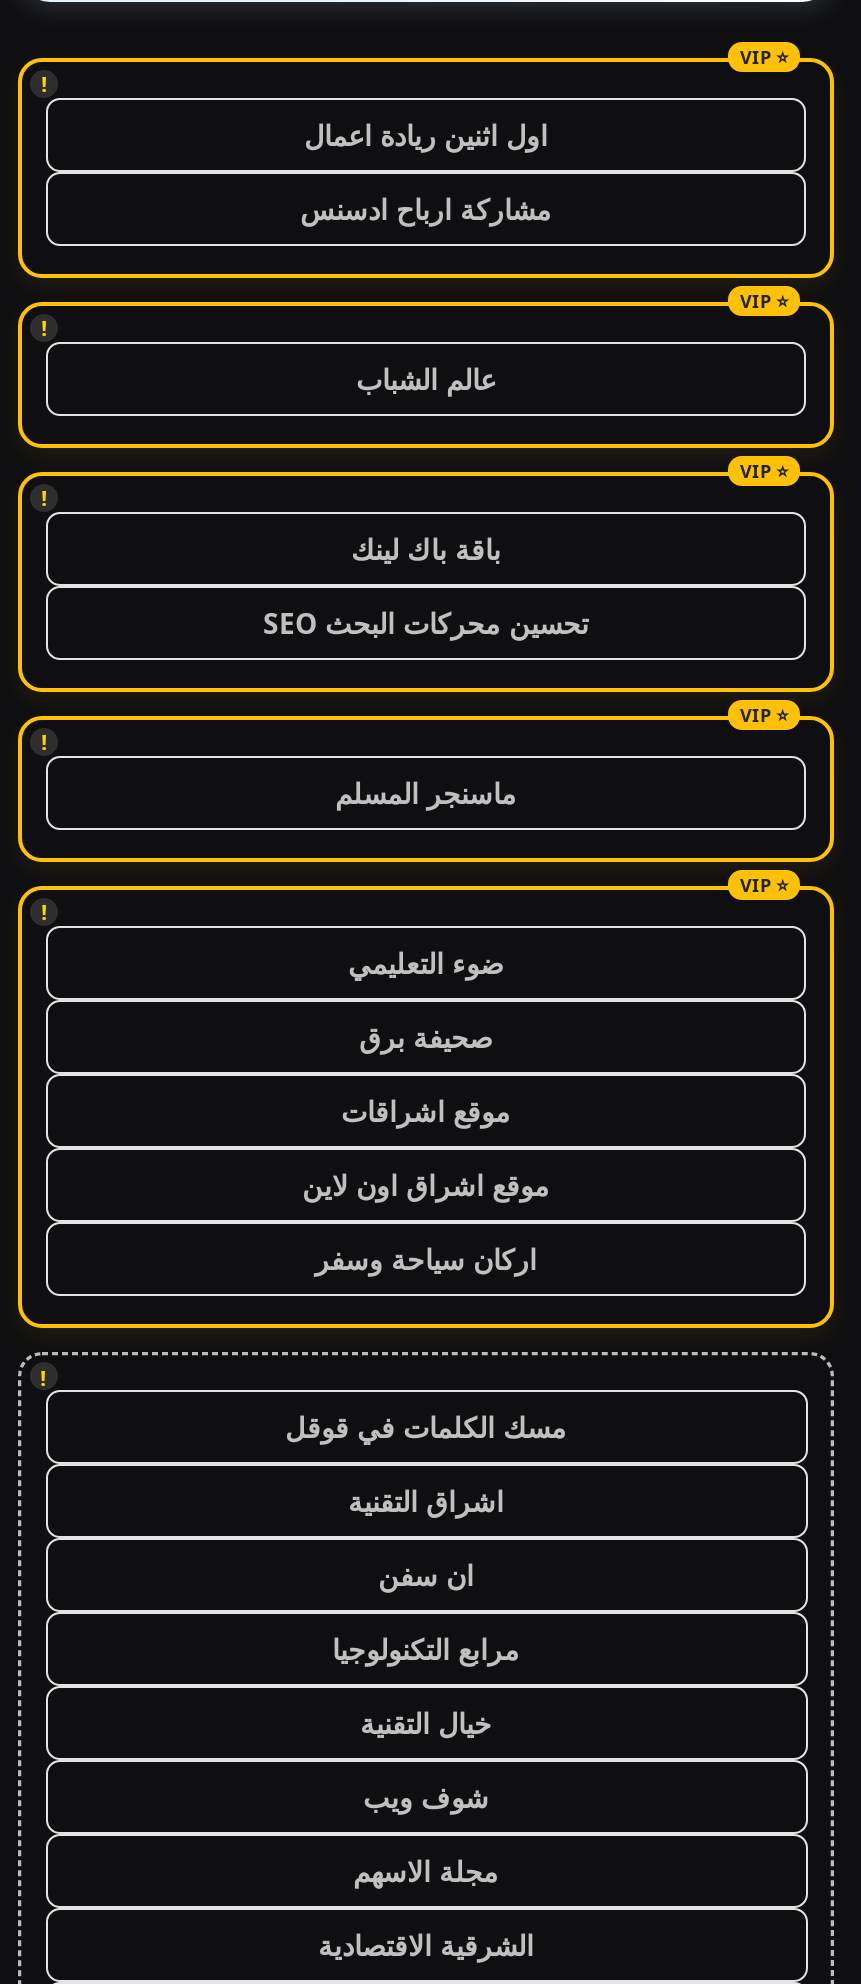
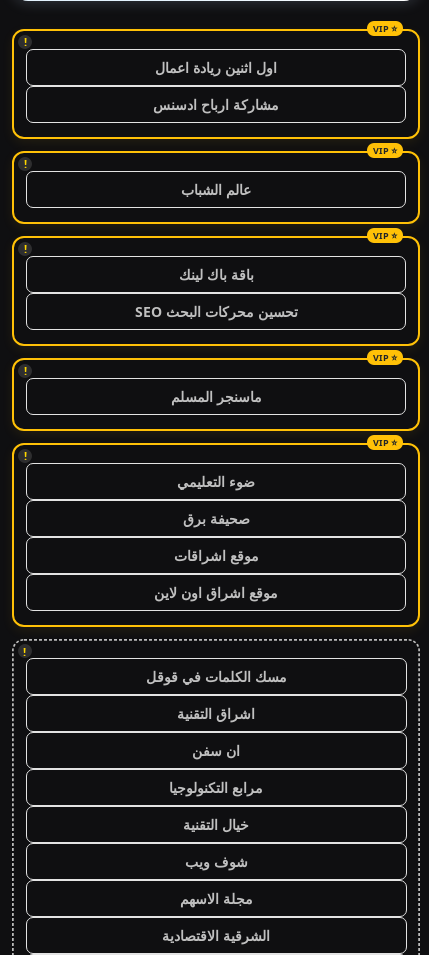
- اركان سياحة وسفر
